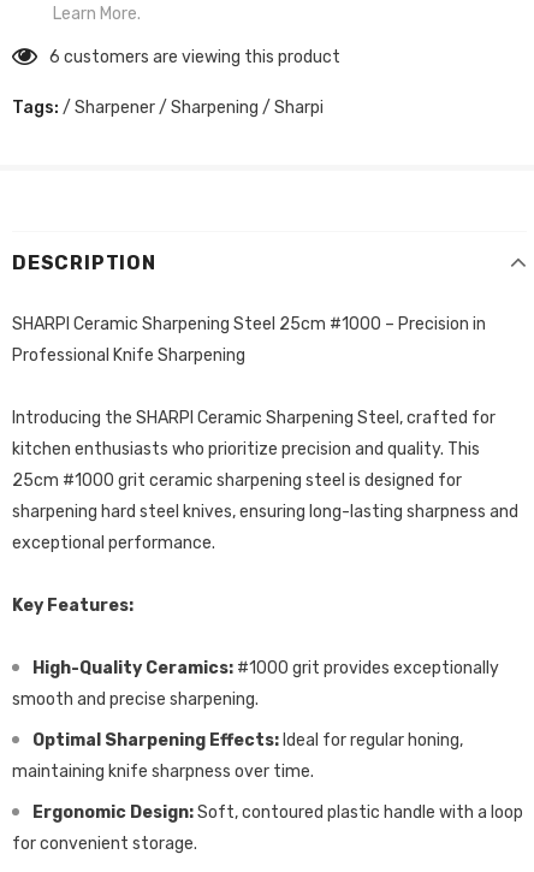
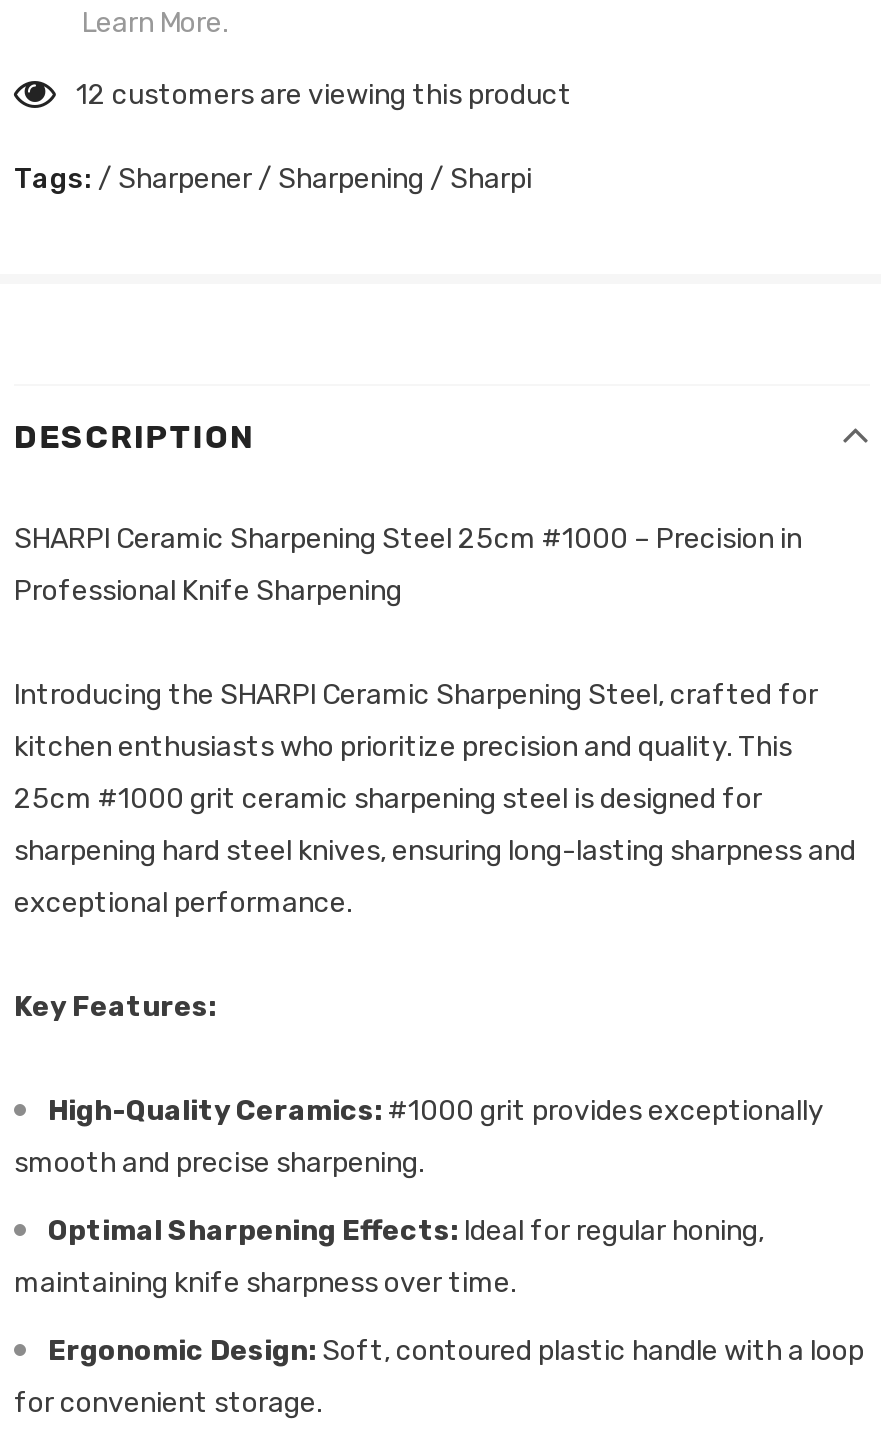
- 6 customers are viewing this product
+ 12 customers are viewing this product
